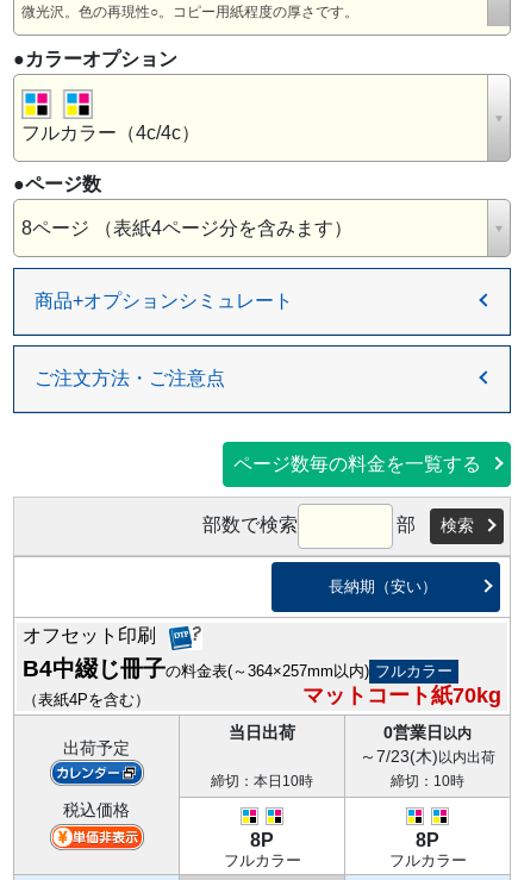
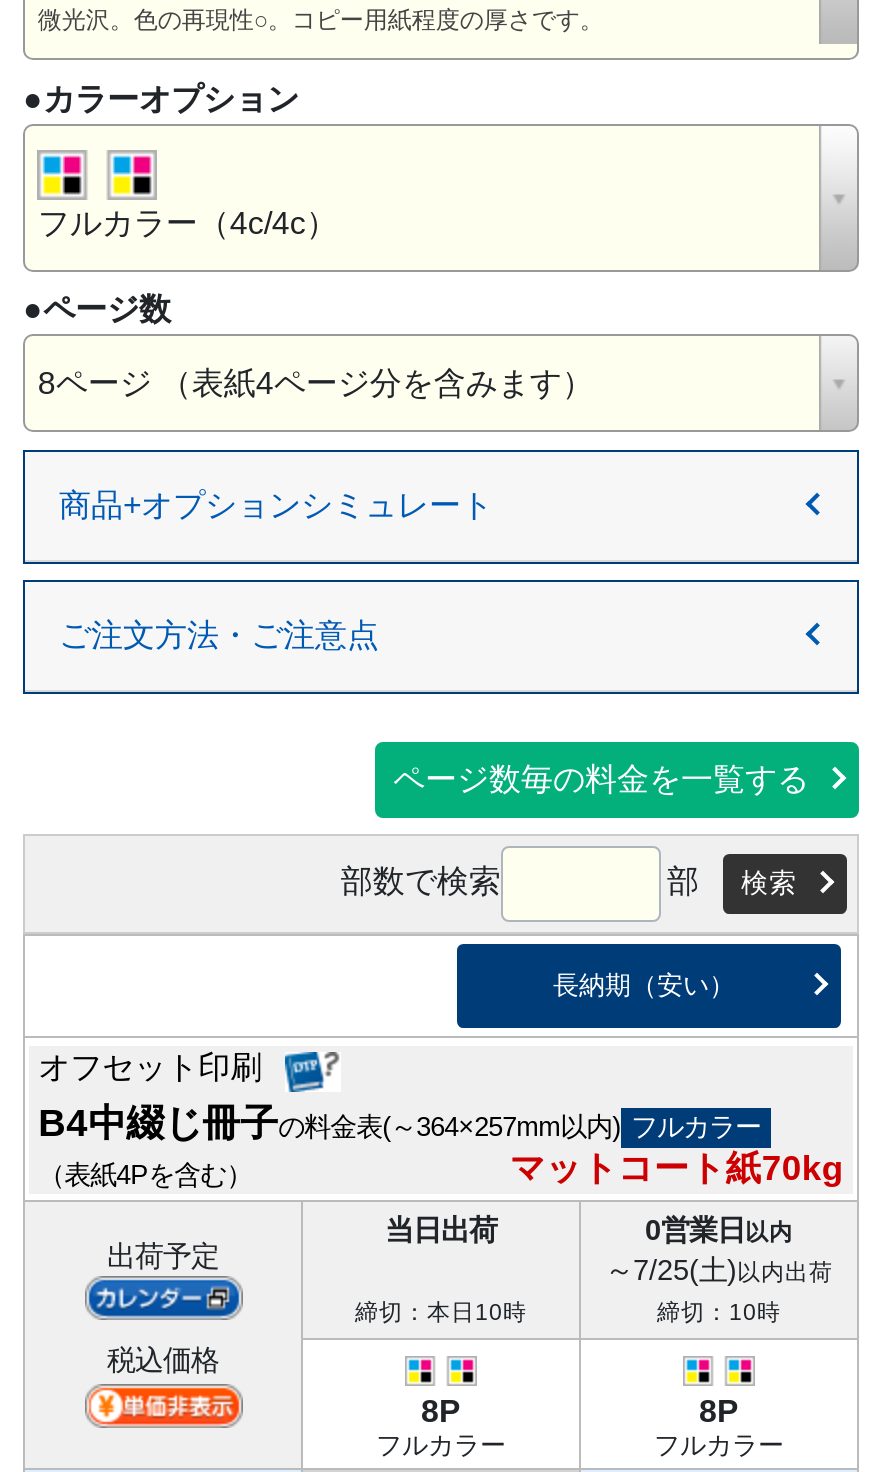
- ～7/23(木)以内出荷
+ ～7/25(土)以内出荷
